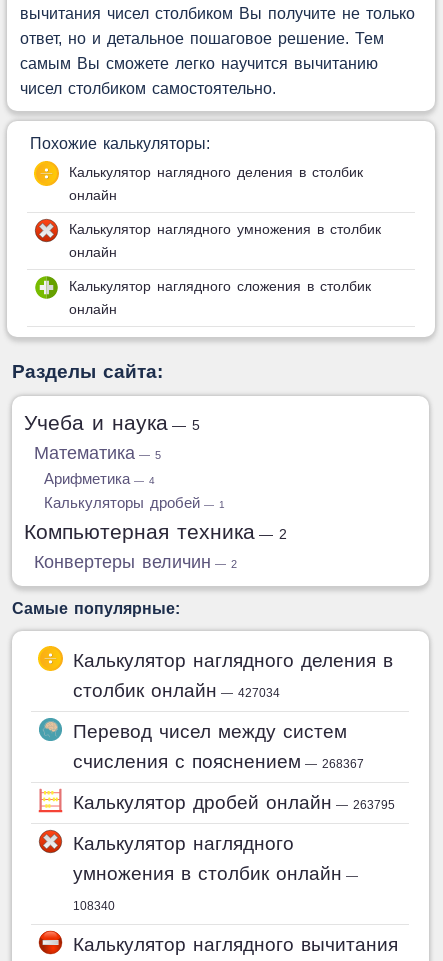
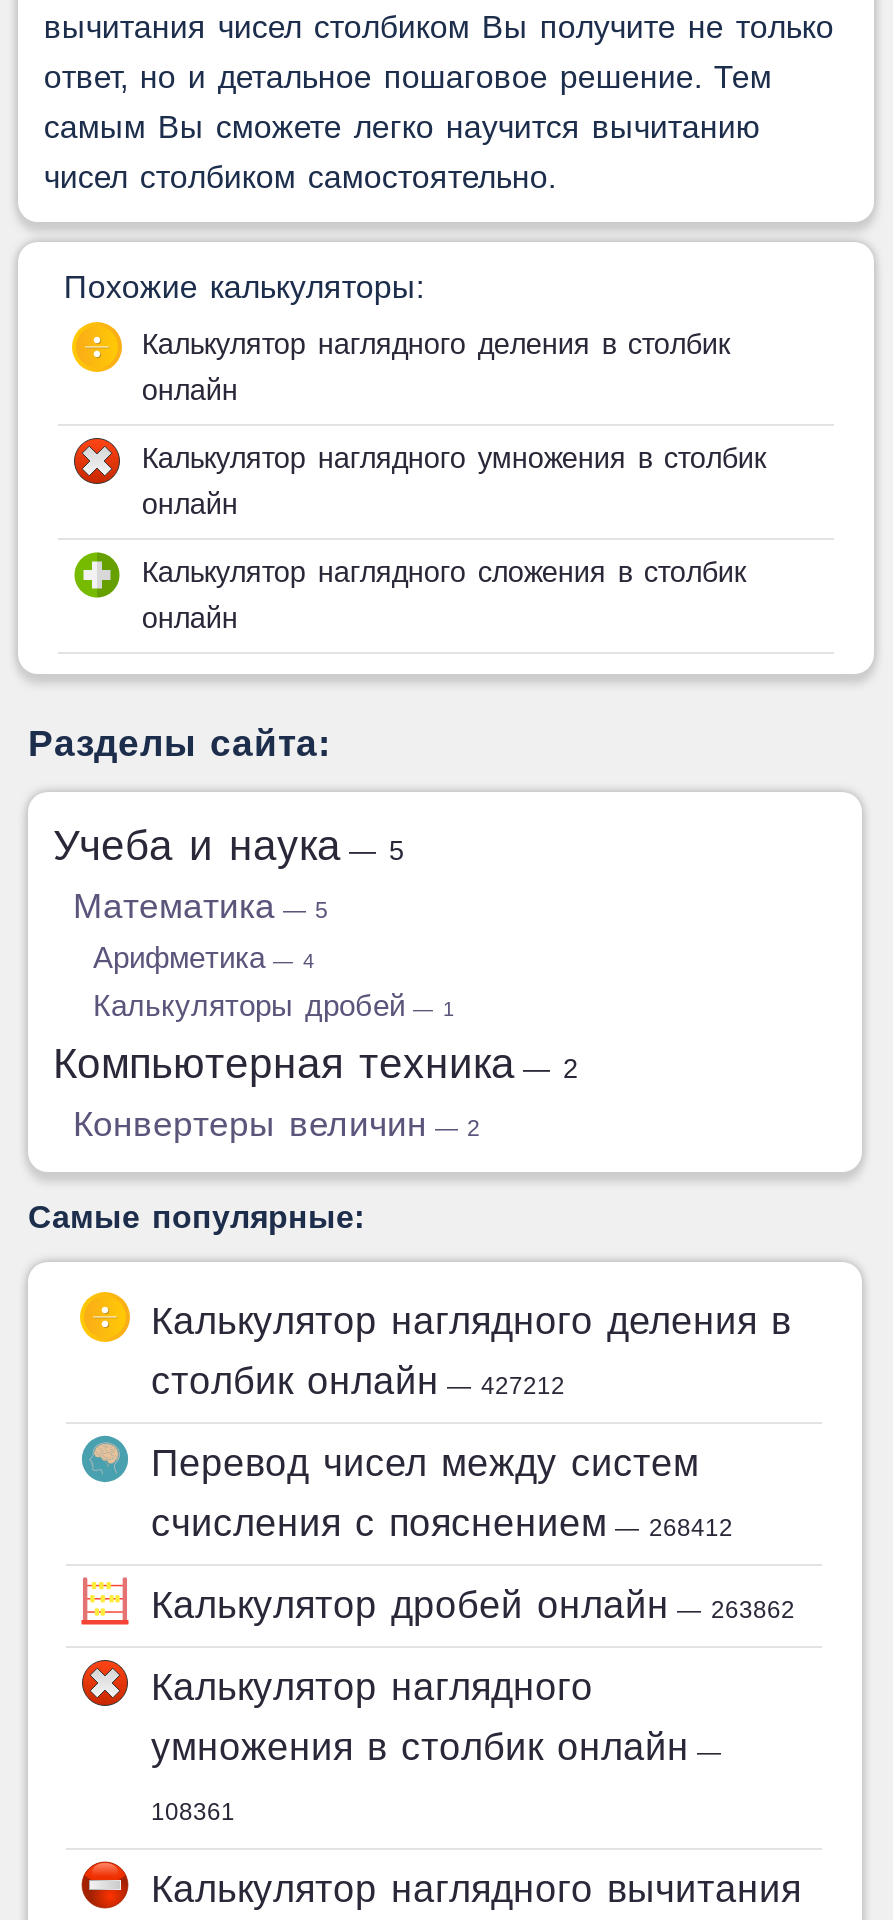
- столбик онлайн — 427034
+ столбик онлайн — 427212

- счисления с пояснением — 268367
+ счисления с пояснением — 268412

- Калькулятор дробей онлайн — 263795
+ Калькулятор дробей онлайн — 263862

- 108340
+ 108361
